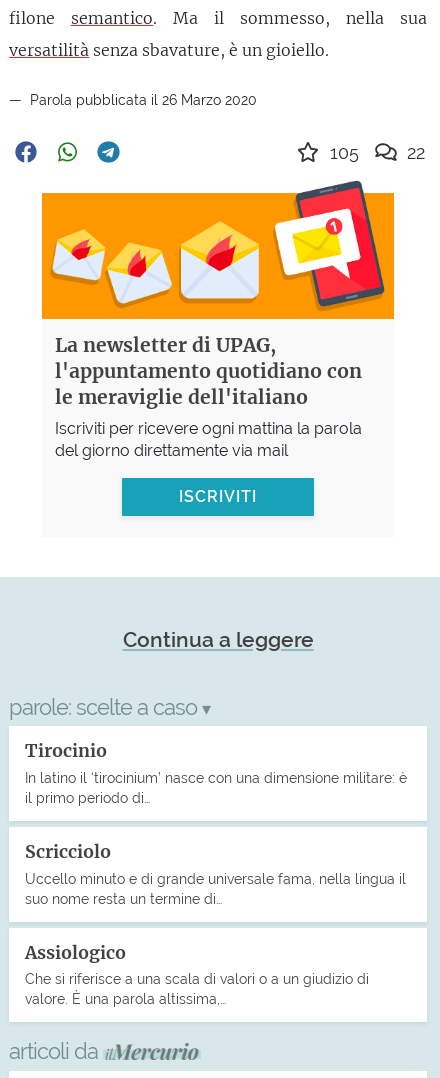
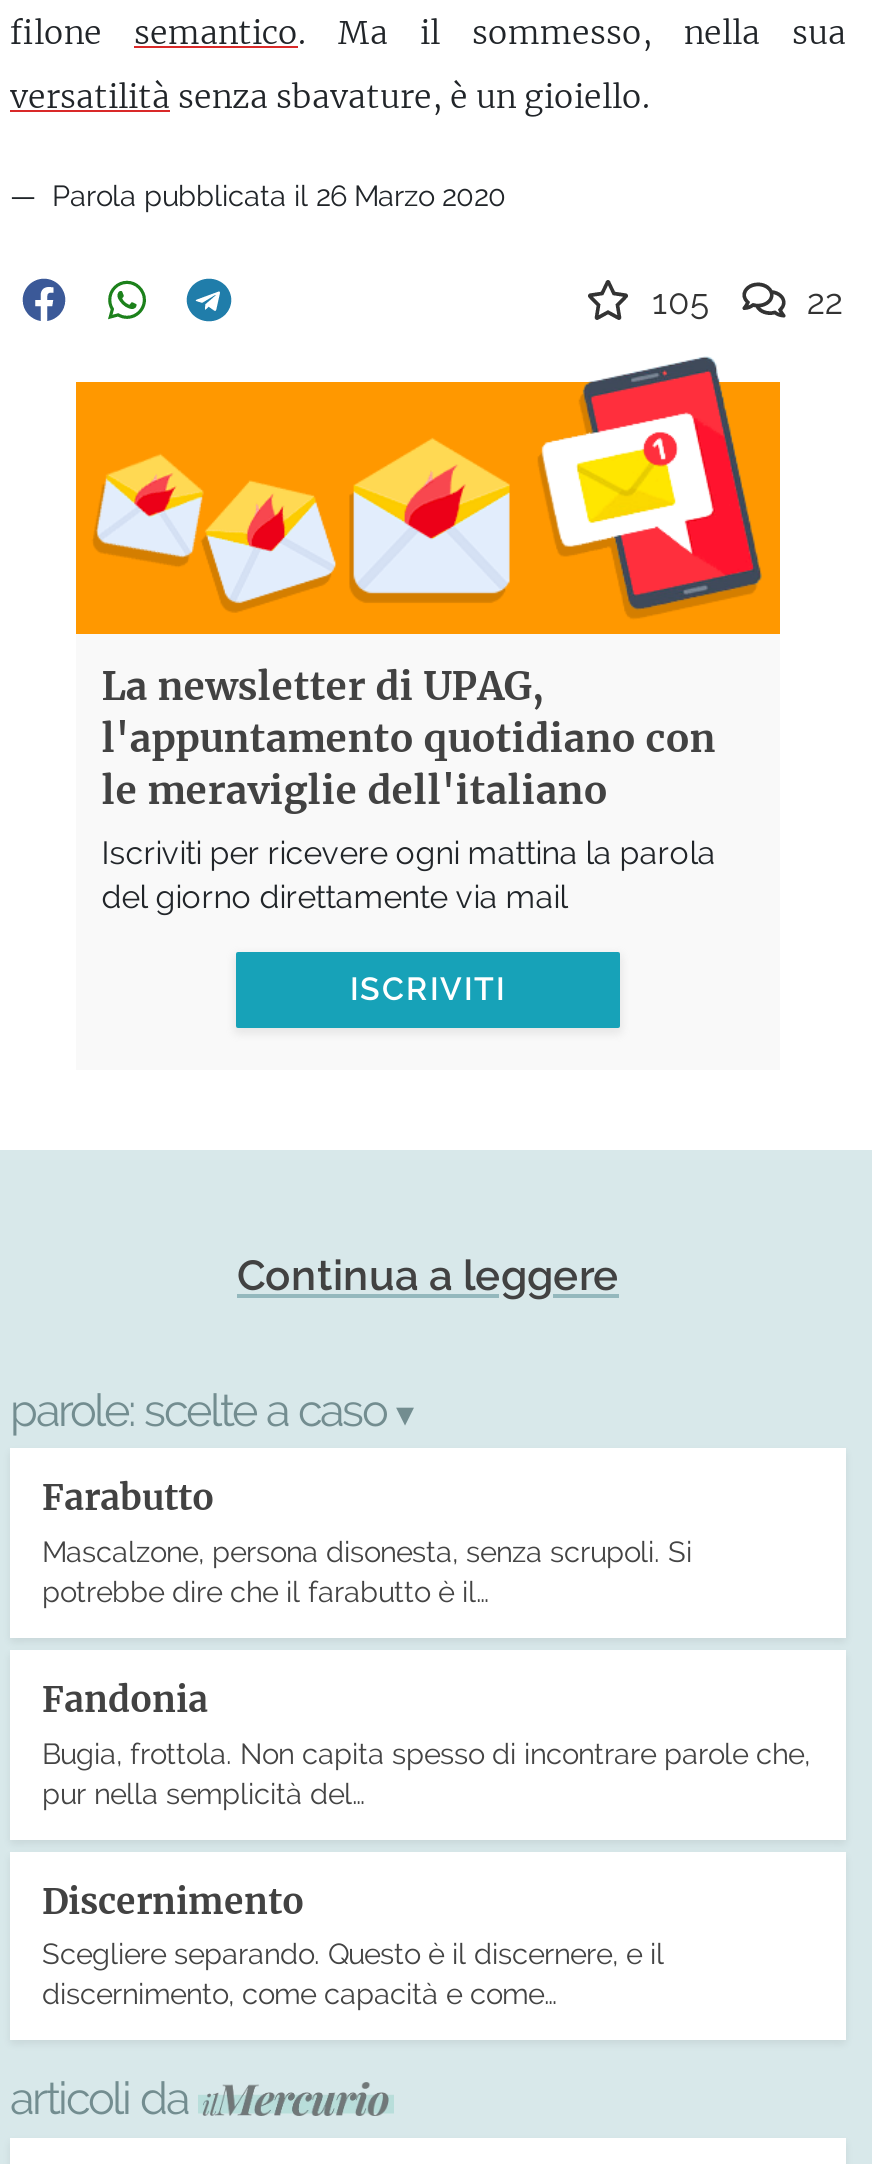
- Tirocinio
- In latino il ‘tirocinium’ nasce con una dimensione militare: è
- il primo periodo di…
+ Farabutto
+ Mascalzone, persona disonesta, senza scrupoli. Si
+ potrebbe dire che il farabutto è il…

- Scricciolo
- Uccello minuto e di grande universale fama, nella lingua il
- suo nome resta un termine di…
+ Fandonia
+ Bugia, frottola. Non capita spesso di incontrare parole che,
+ pur nella semplicità del…

- Assiologico
- Che si riferisce a una scala di valori o a un giudizio di
- valore. È una parola altissima,…
+ Discernimento
+ Scegliere separando. Questo è il discernere, e il
+ discernimento, come capacità e come…
